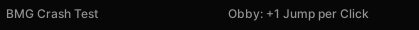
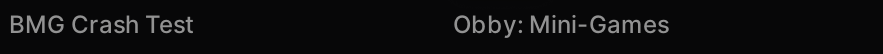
- Obby: +1 Jump per Click
+ Obby: Mini-Games
